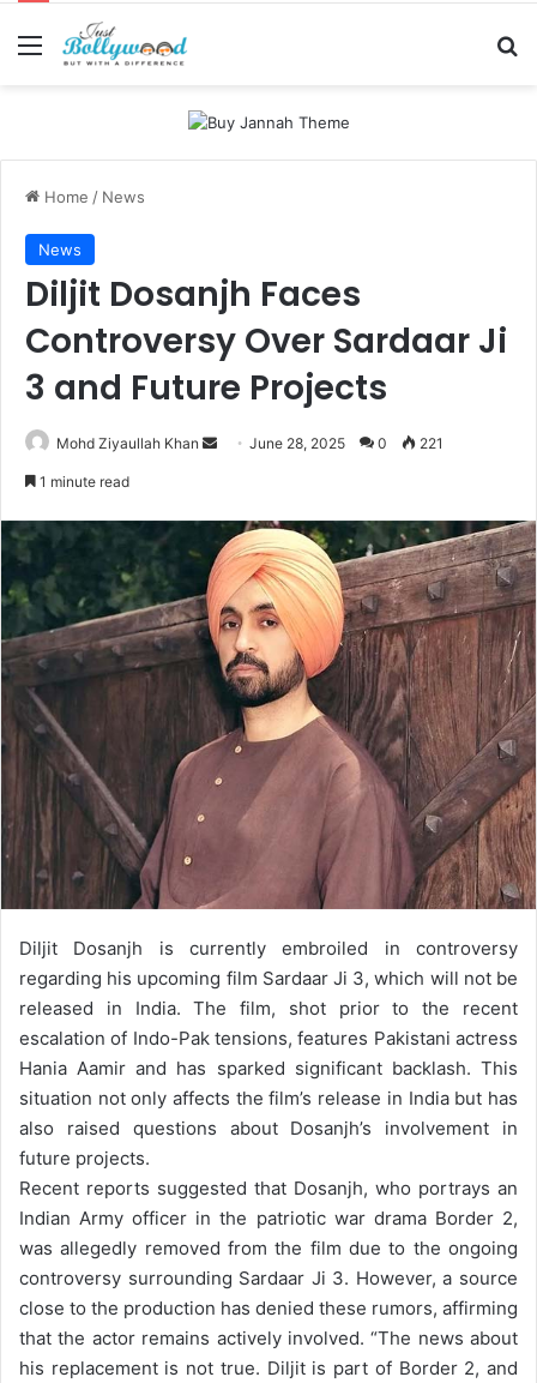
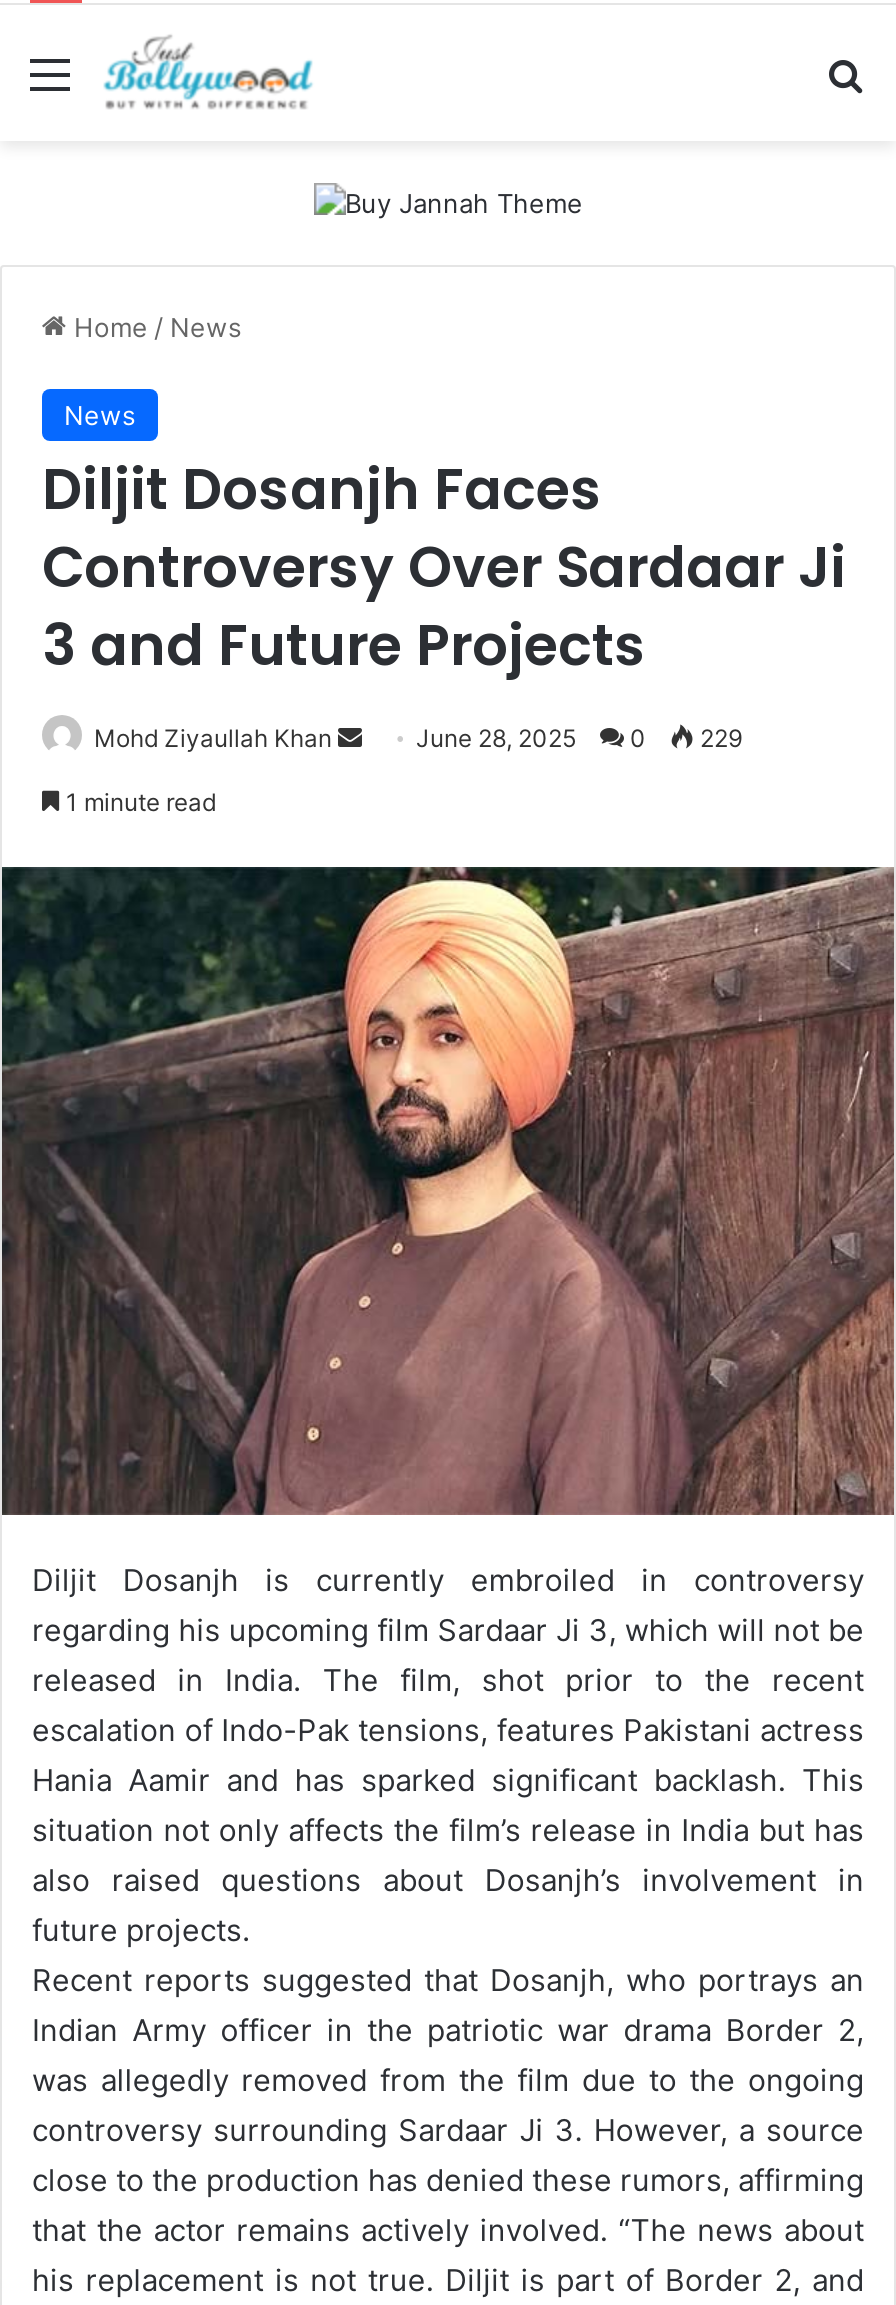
- 221
+ 229
